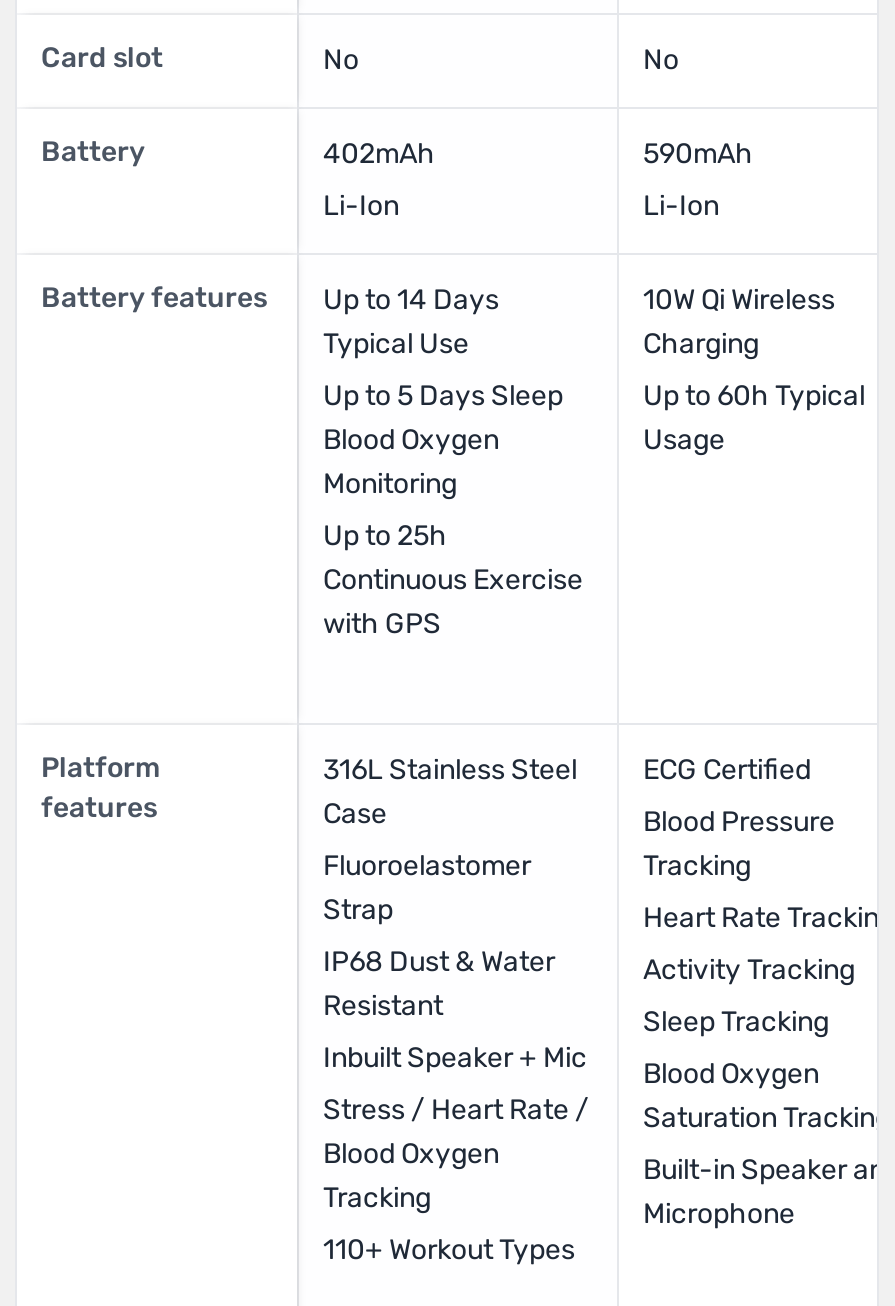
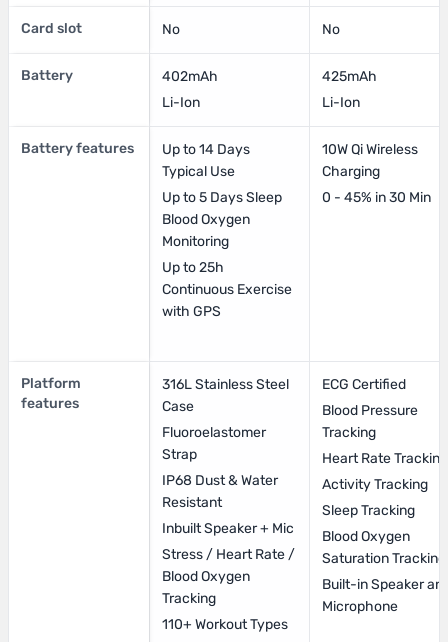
- 590mAh
+ 425mAh

- Up to 60h Typical
- Usage
+ 0 - 45% in 30 Min
